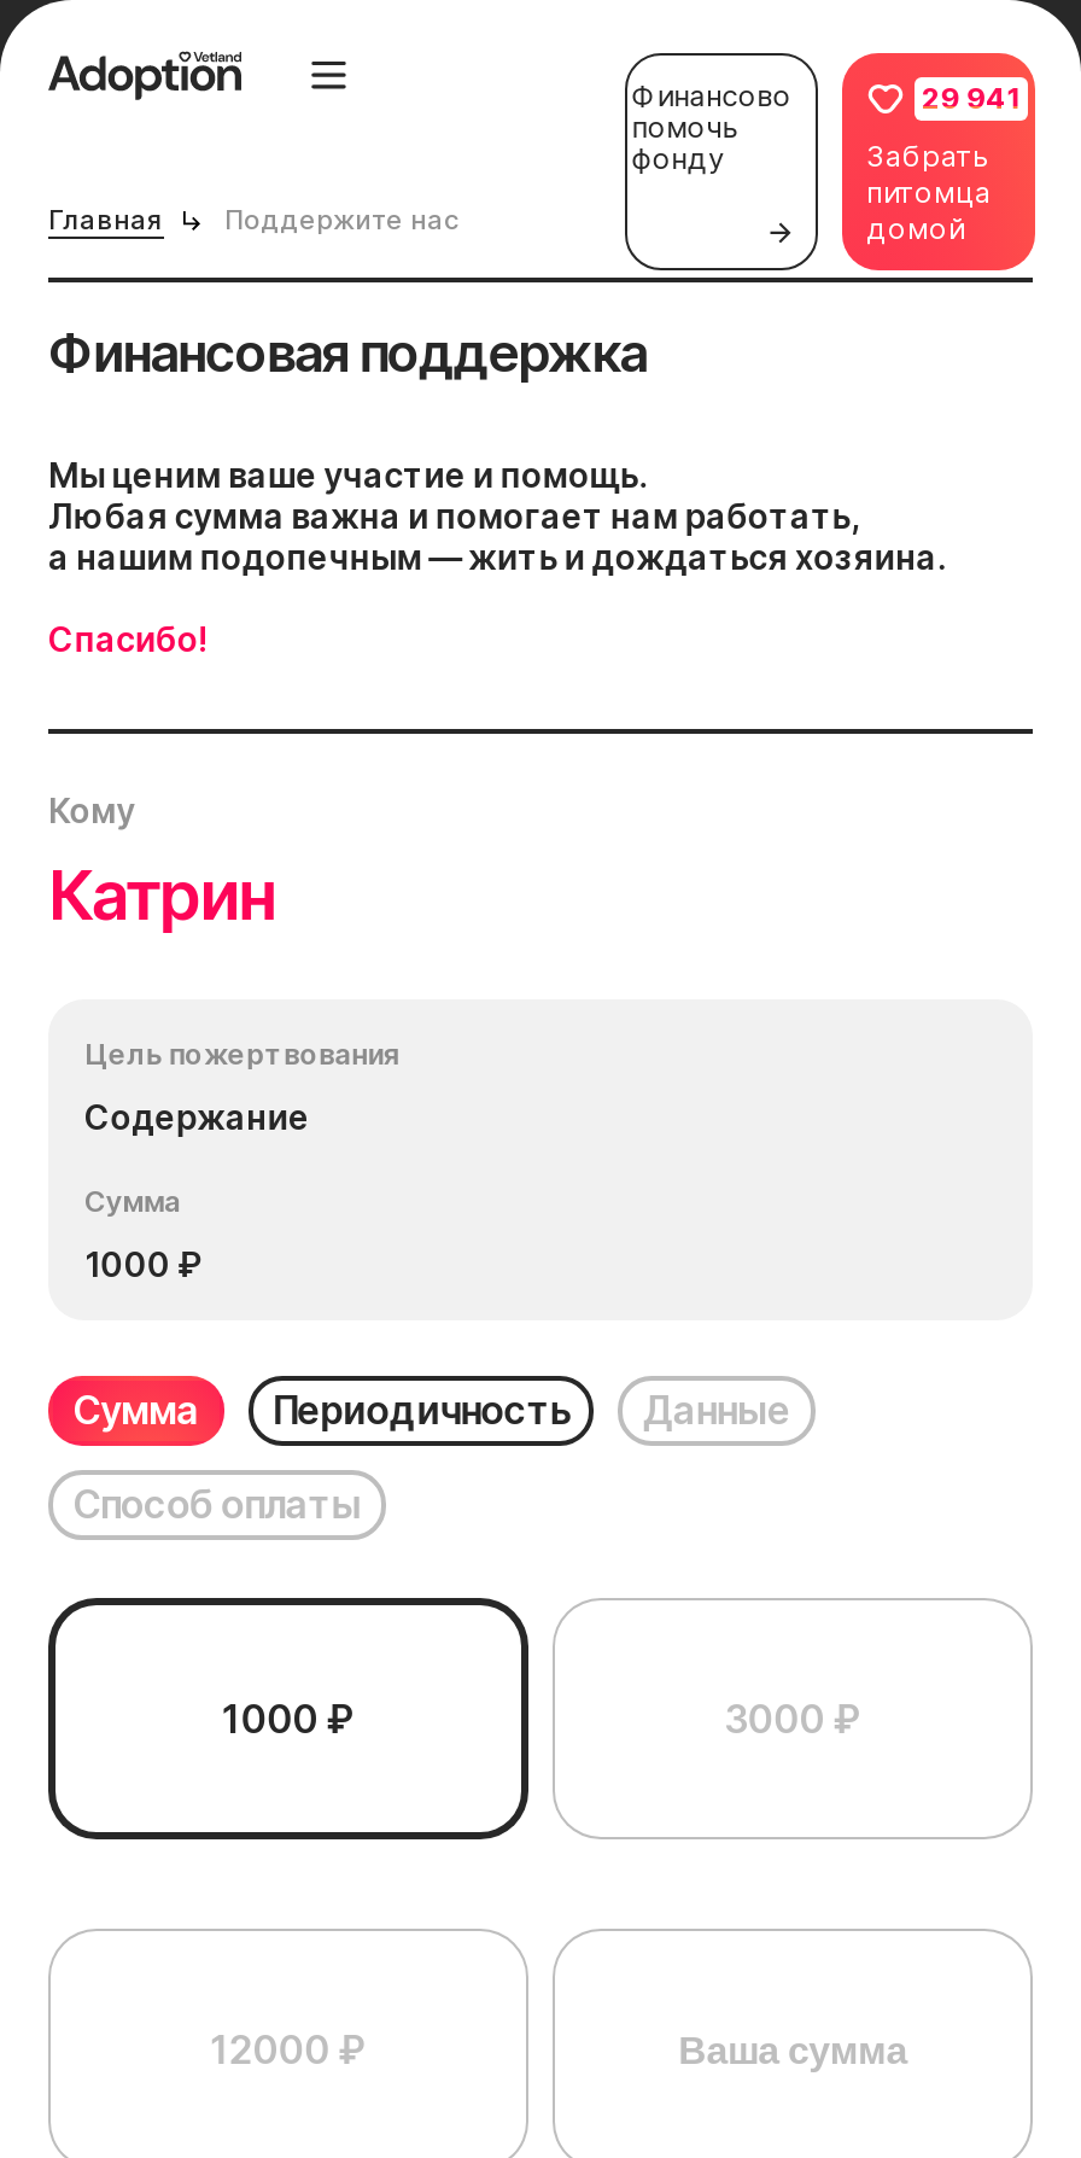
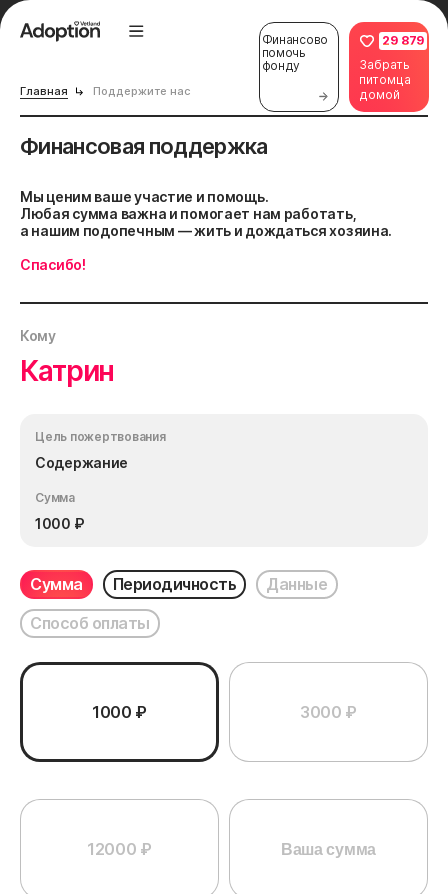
- 29 941
+ 29 879
